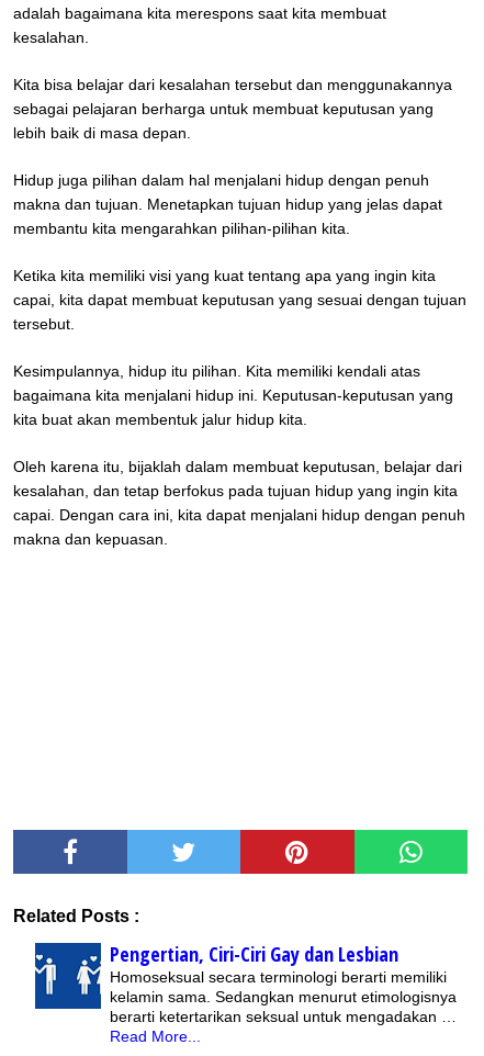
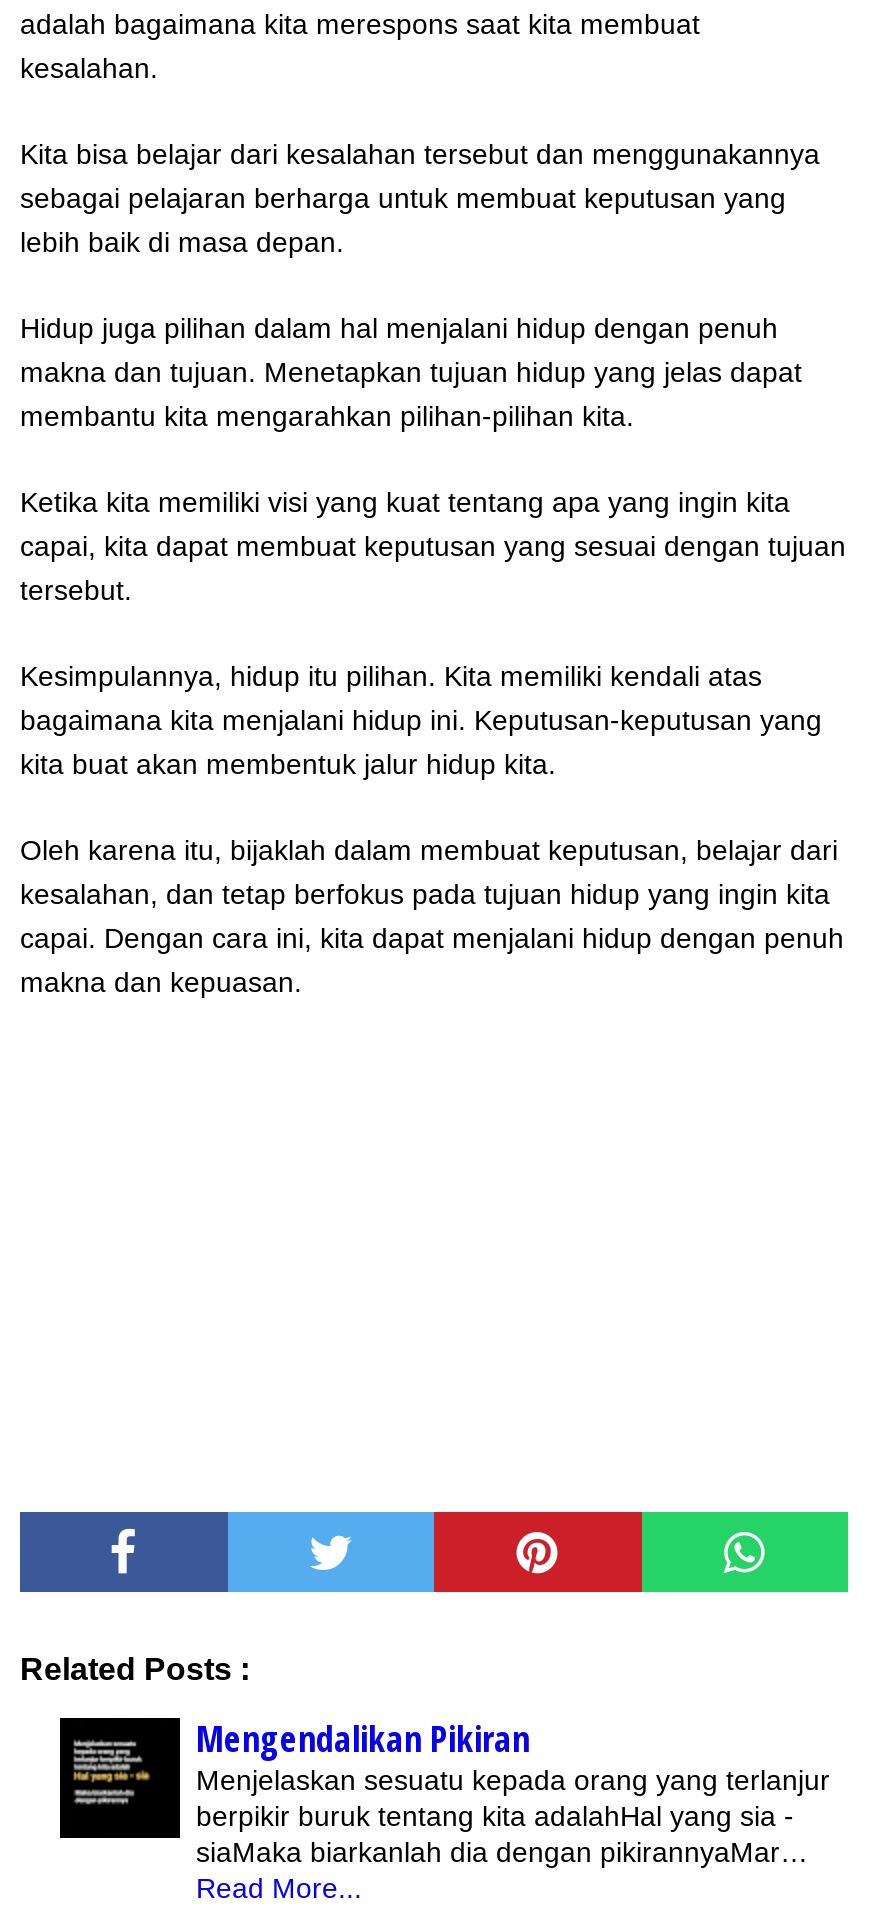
- [image]
- Pengertian, Ciri-Ciri Gay dan Lesbian
- Homoseksual secara terminologi berarti memiliki
- kelamin sama. Sedangkan menurut etimologisnya
- berarti ketertarikan seksual untuk mengadakan …
+ [image]
+ Mengendalikan Pikiran
+ Menjelaskan sesuatu kepada orang yang terlanjur
+ berpikir buruk tentang kita adalahHal yang sia -
+ siaMaka biarkanlah dia dengan pikirannyaMar…
